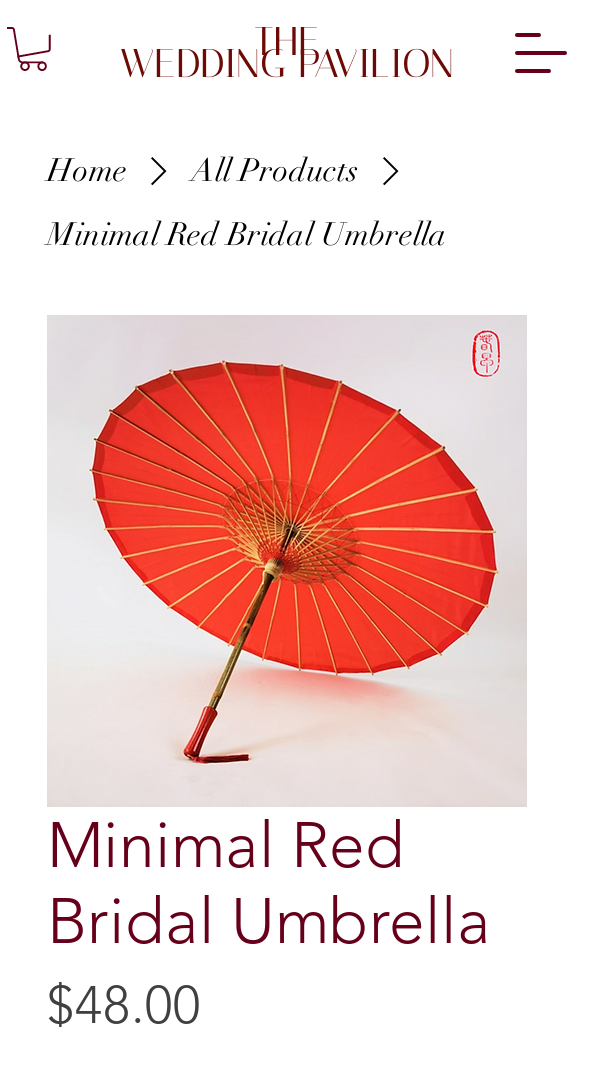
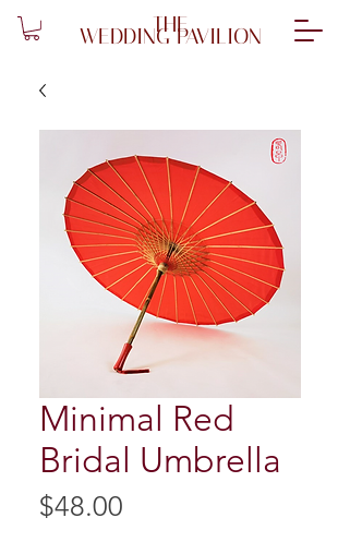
- Home
- All Products
- Minimal Red Bridal Umbrella
